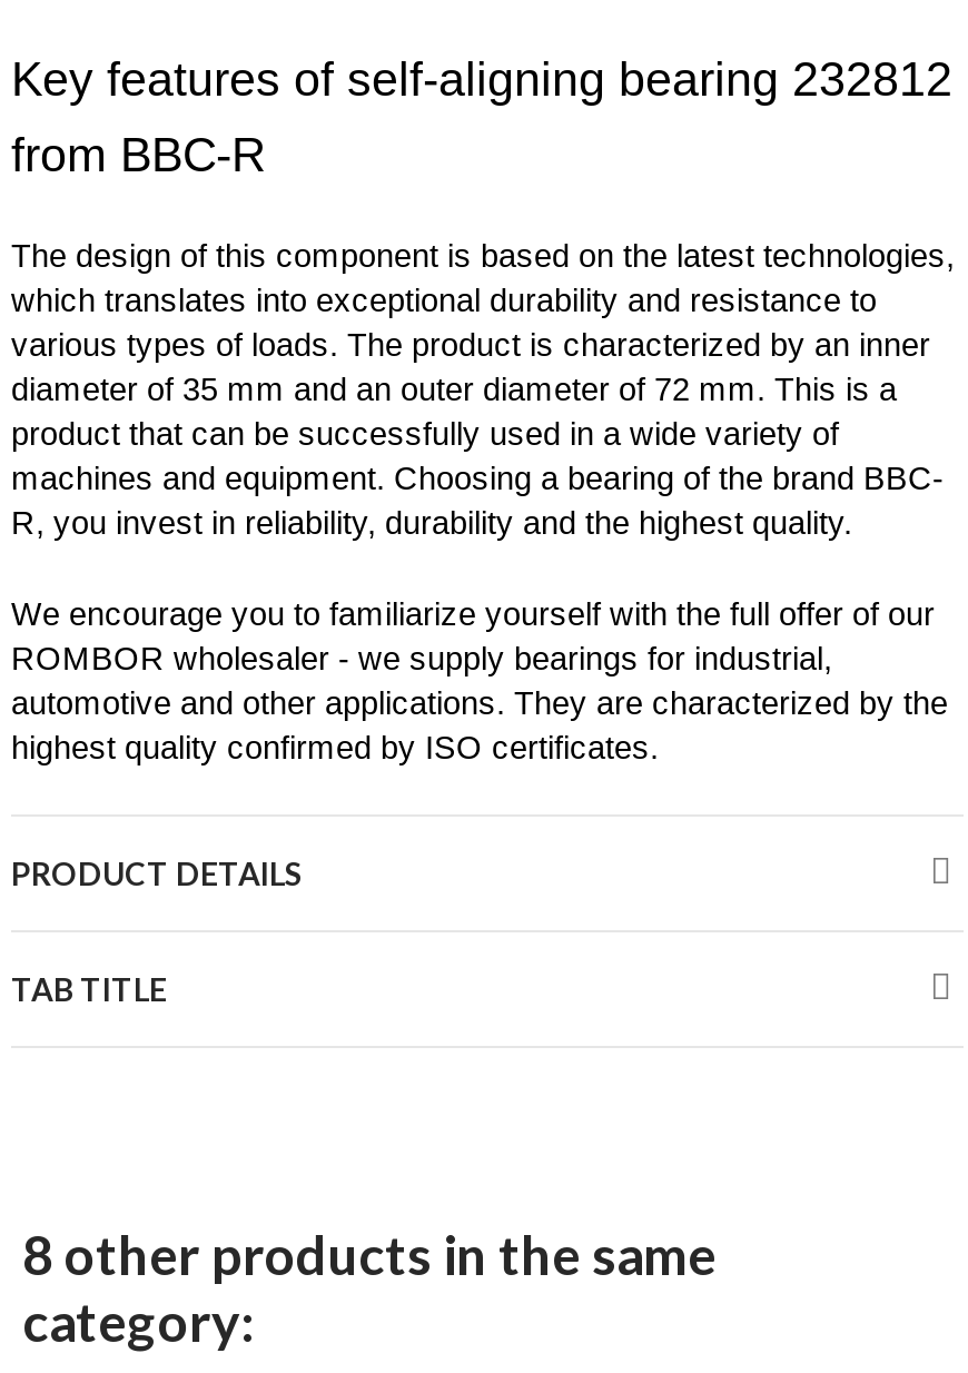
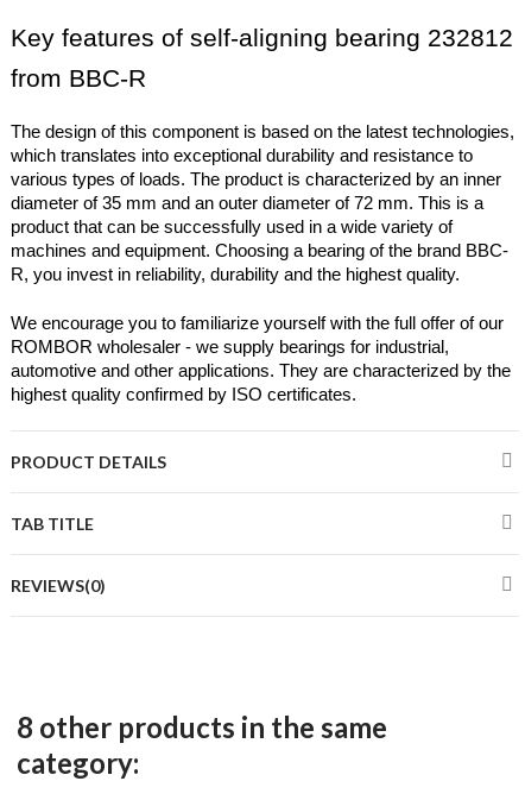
+ REVIEWS(0)
